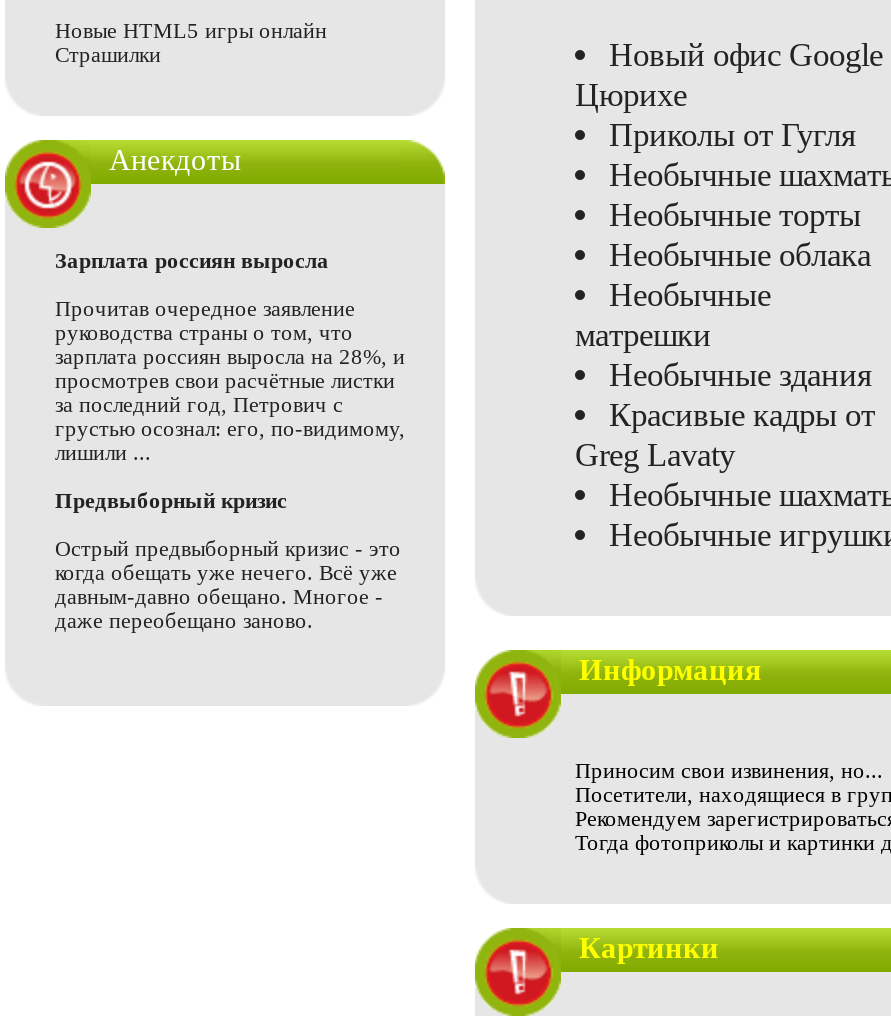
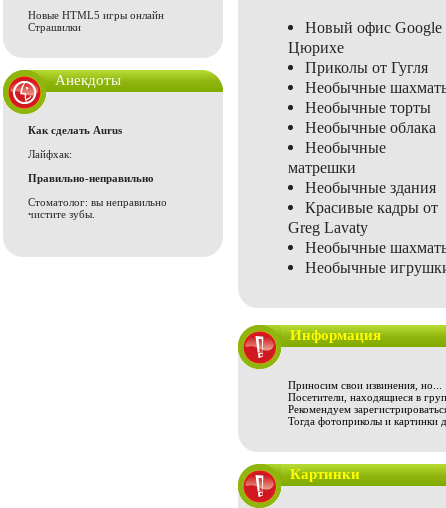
- Зарплата россиян выросла
+ Как сделать Aurus

- Прочитав очередное заявление
- руководства страны о том, что
- зарплата россиян выросла на 28%, и
- просмотрев свои расчётные листки
- за последний год, Петрович с
- грустью осознал: его, по-видимому,
- лишили ...
+ Лайфхак:

- Предвыборный кризис
+ Правильно-неправильно

- Острый предвыборный кризис - это
- когда обещать уже нечего. Всё уже
- давным-давно обещано. Многое -
- даже переобещано заново.
+ Стоматолог: вы неправильно
+ чистите зубы.
